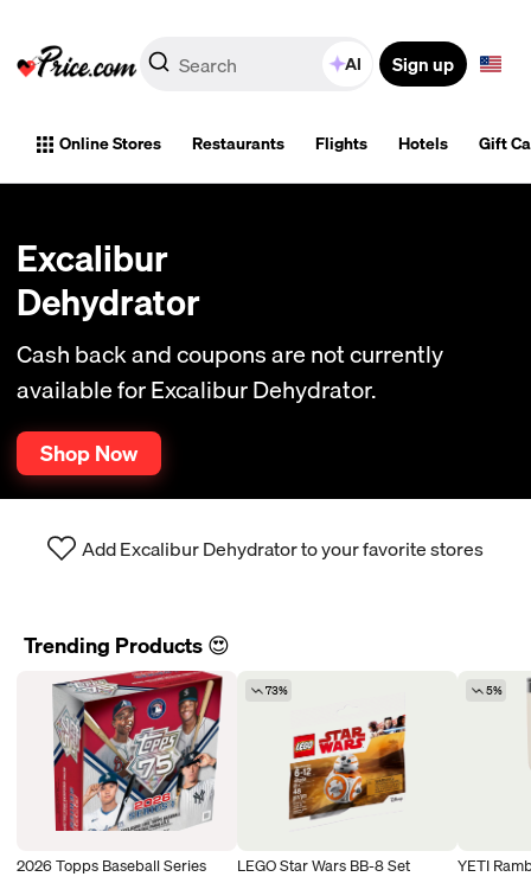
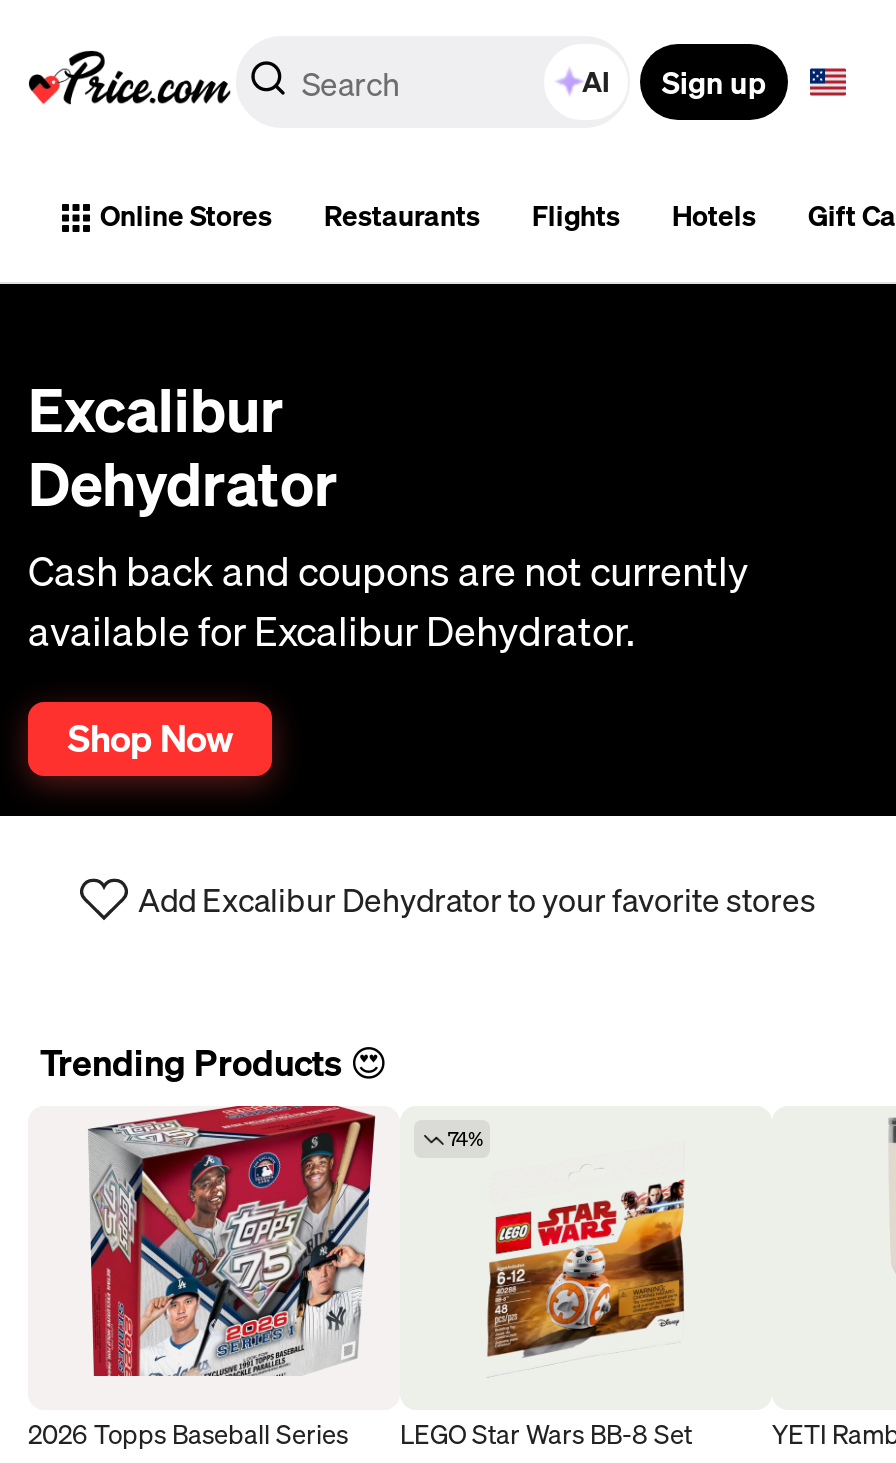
- 73%
+ 74%

- 5%
